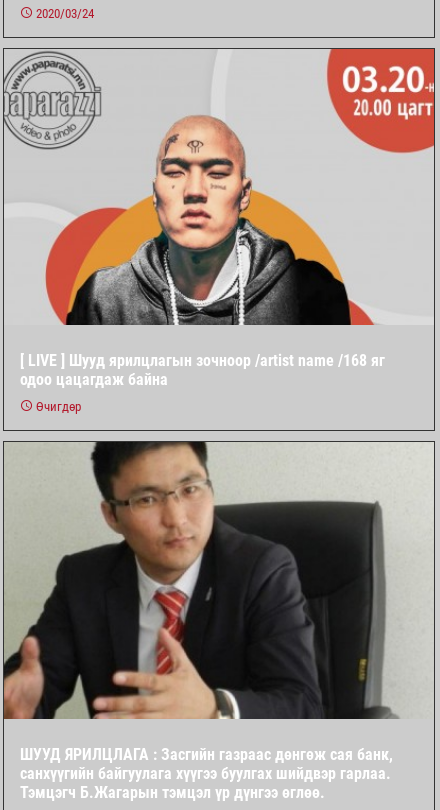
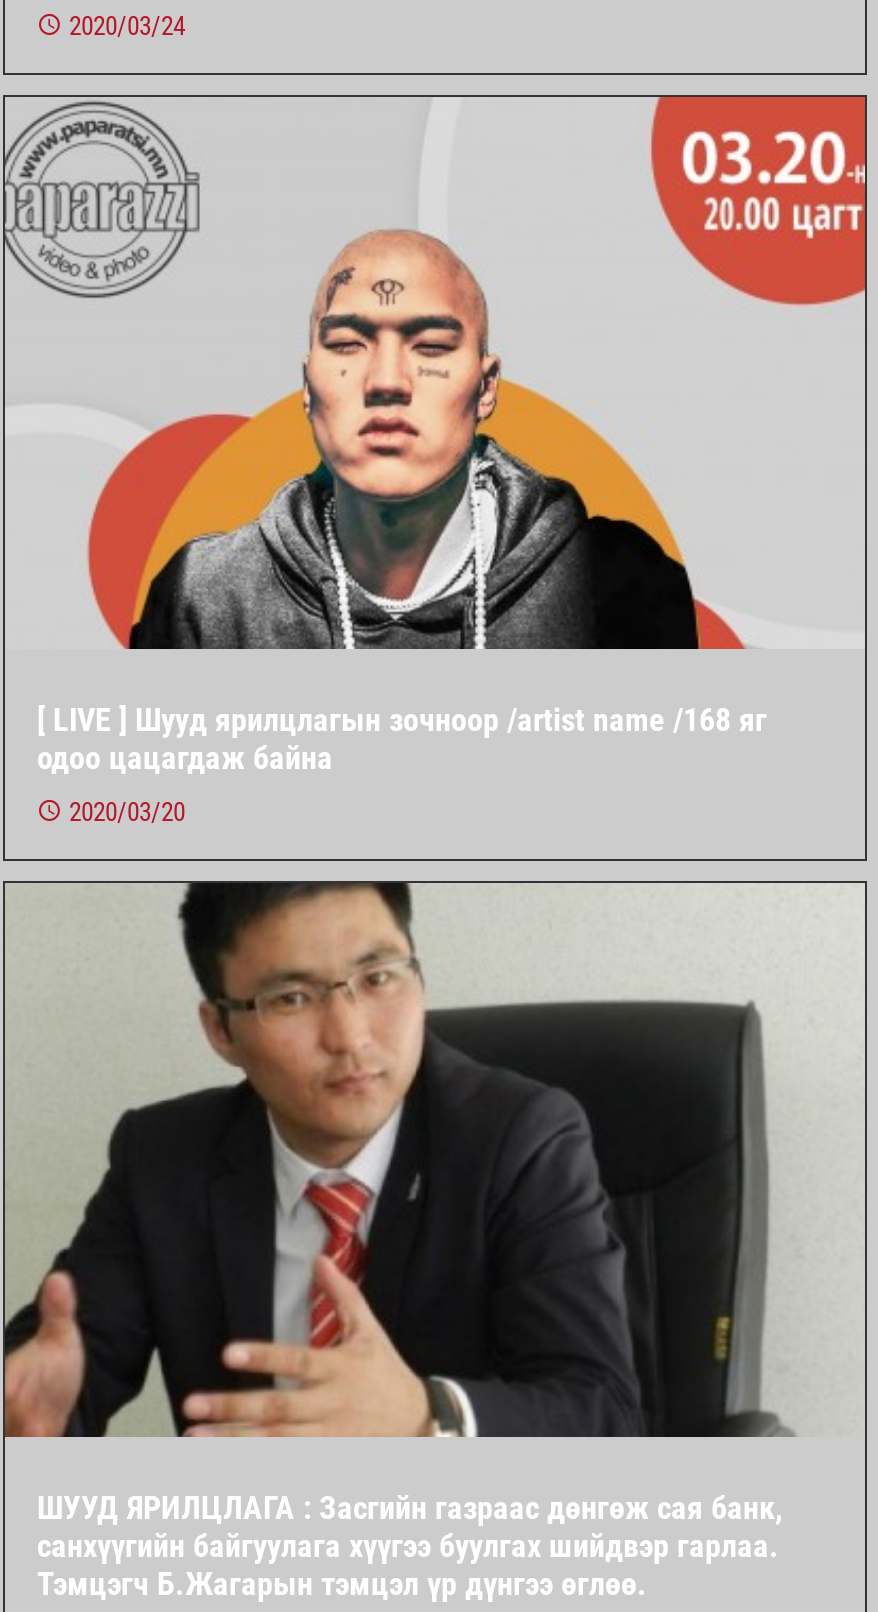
- Өчигдөр
+ 2020/03/20
